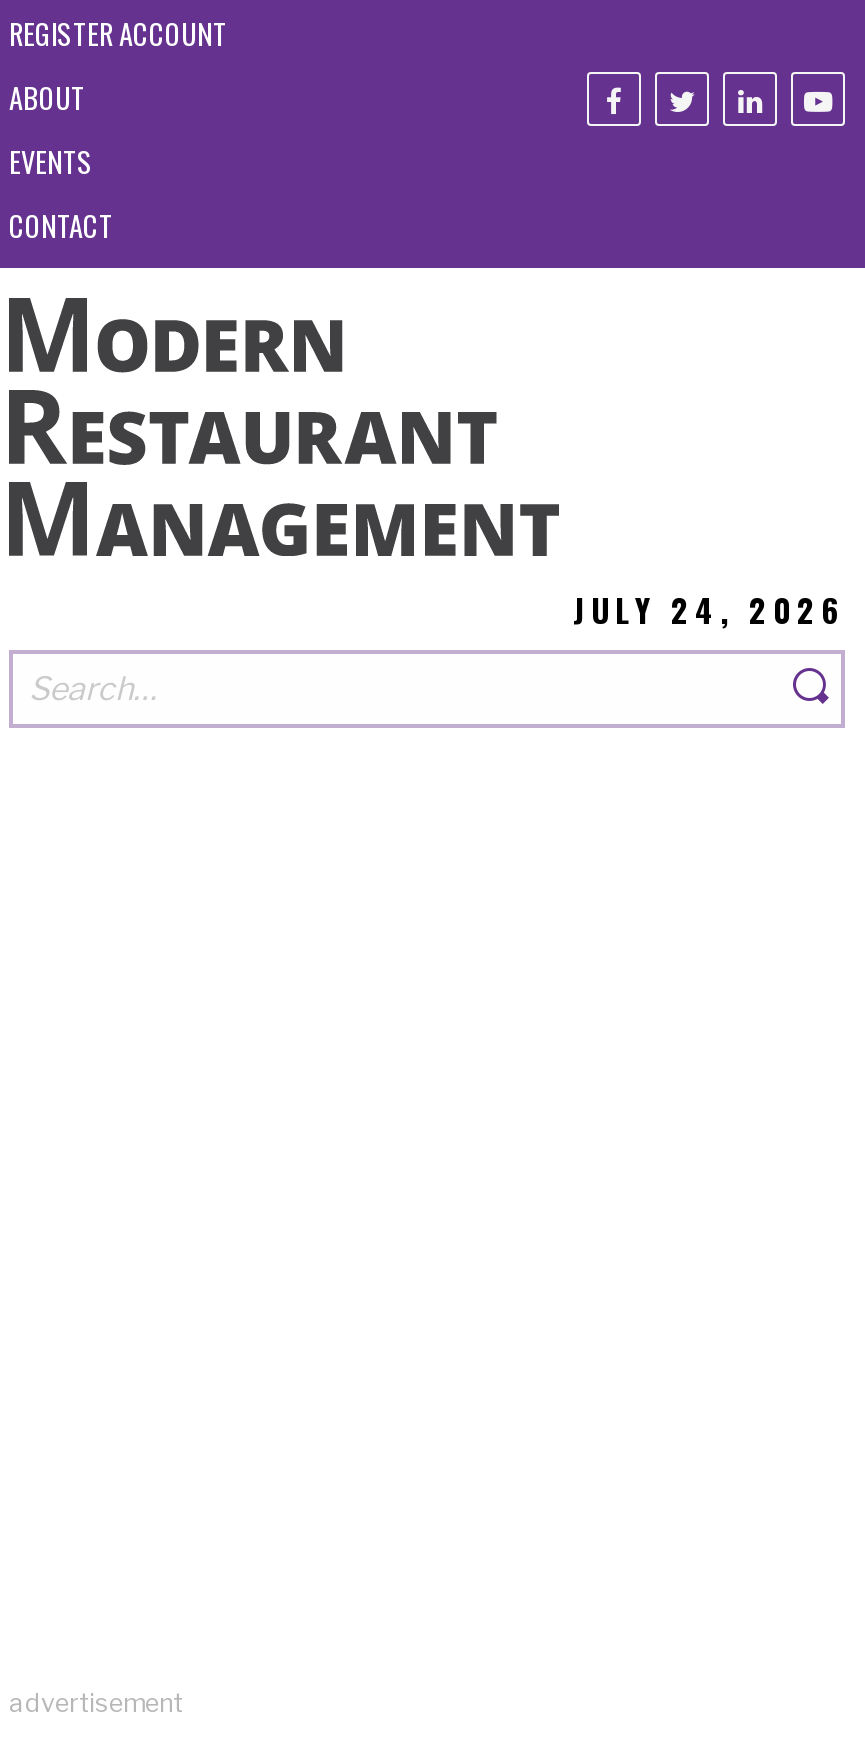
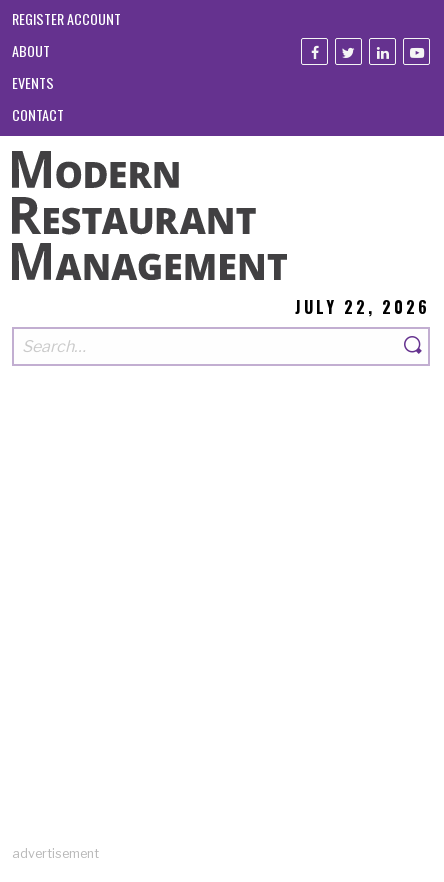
- JULY 24, 2026
+ JULY 22, 2026
